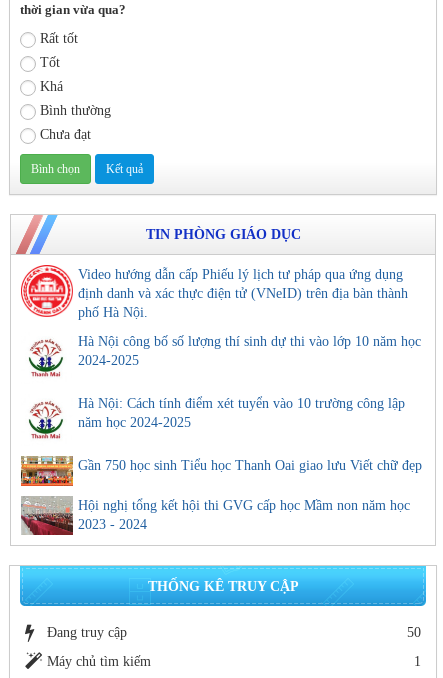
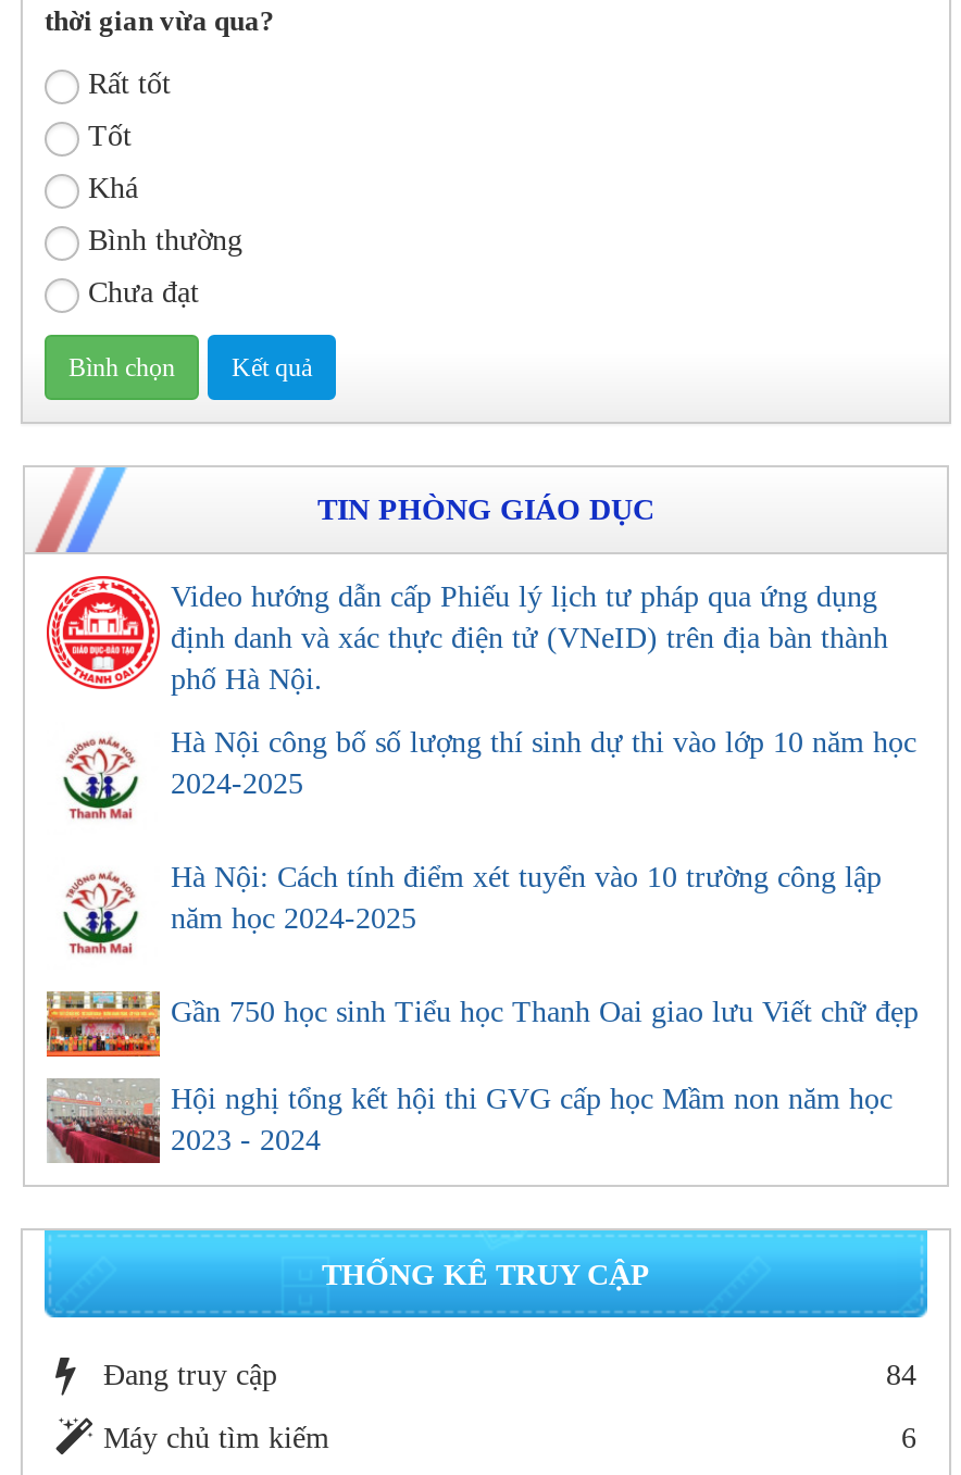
- 50
+ 84

- 1
+ 6
